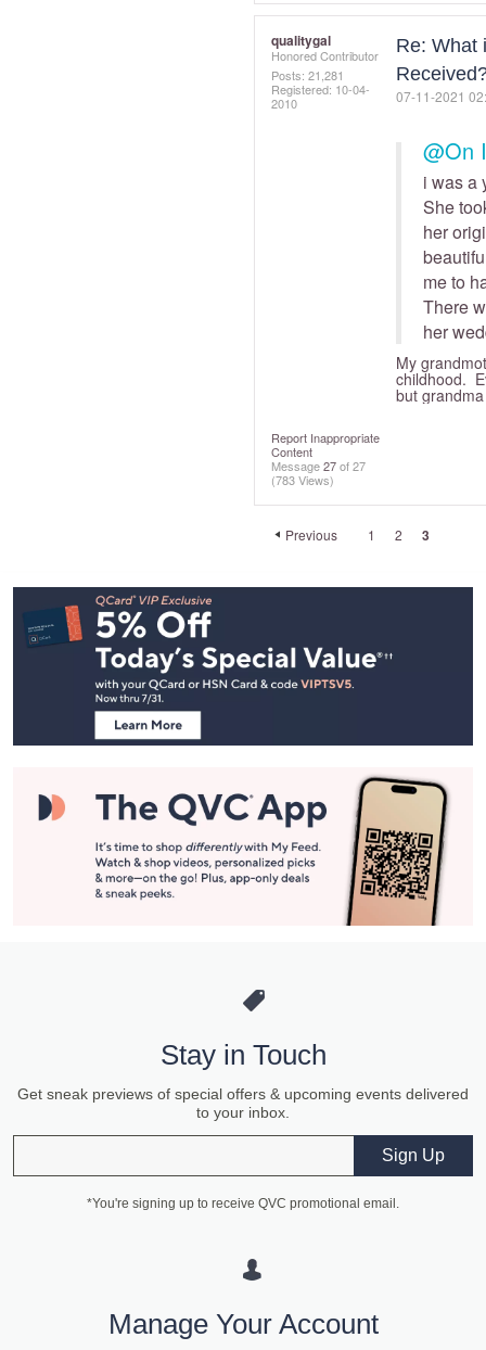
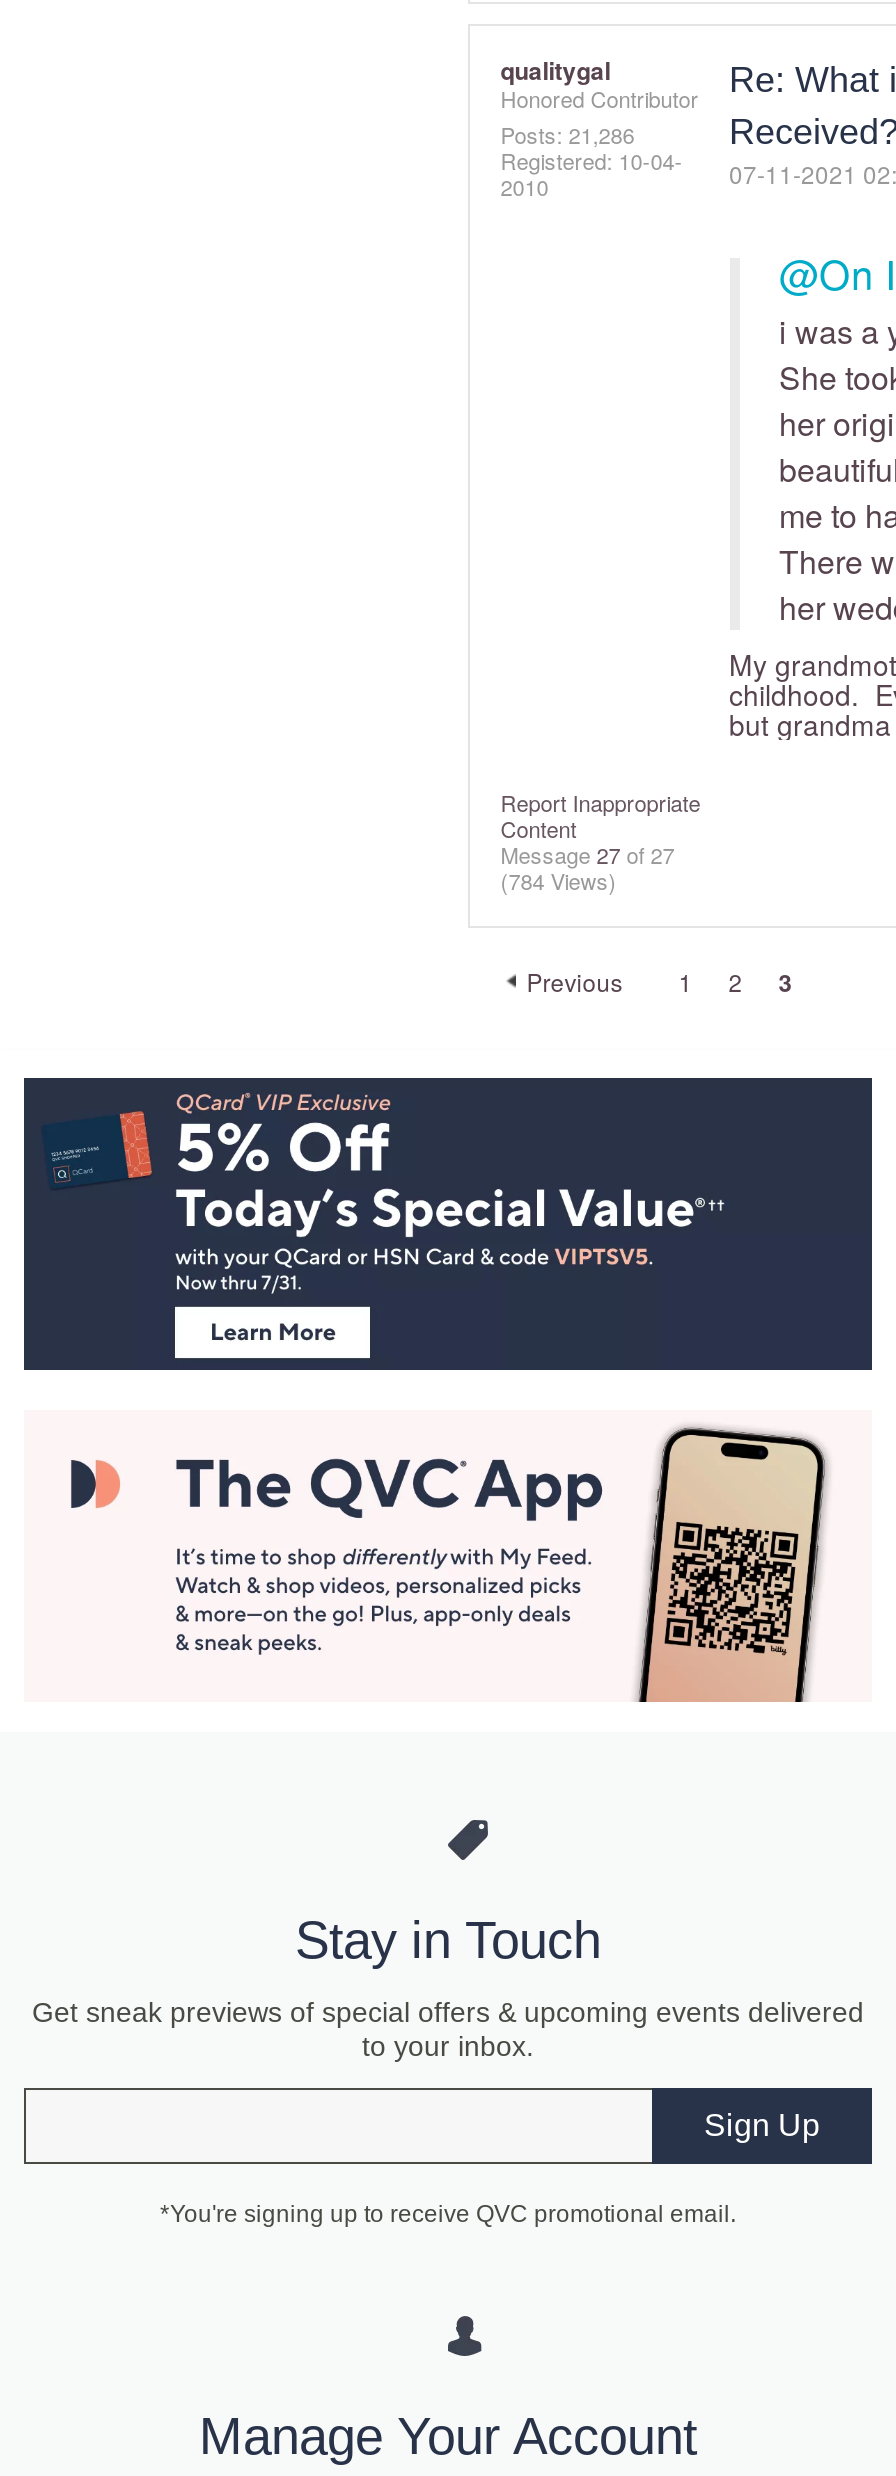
- Posts: 21,281
+ Posts: 21,286

- (783 Views)
+ (784 Views)
